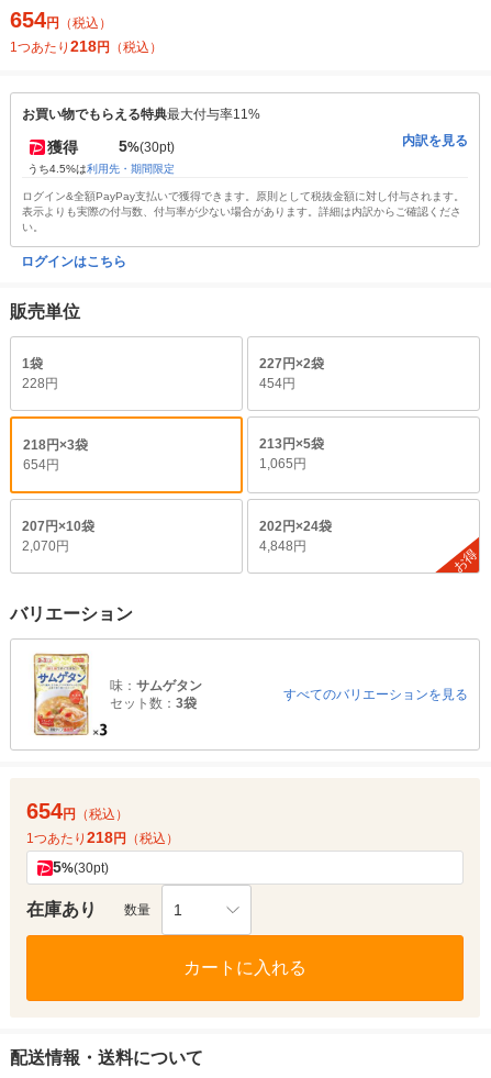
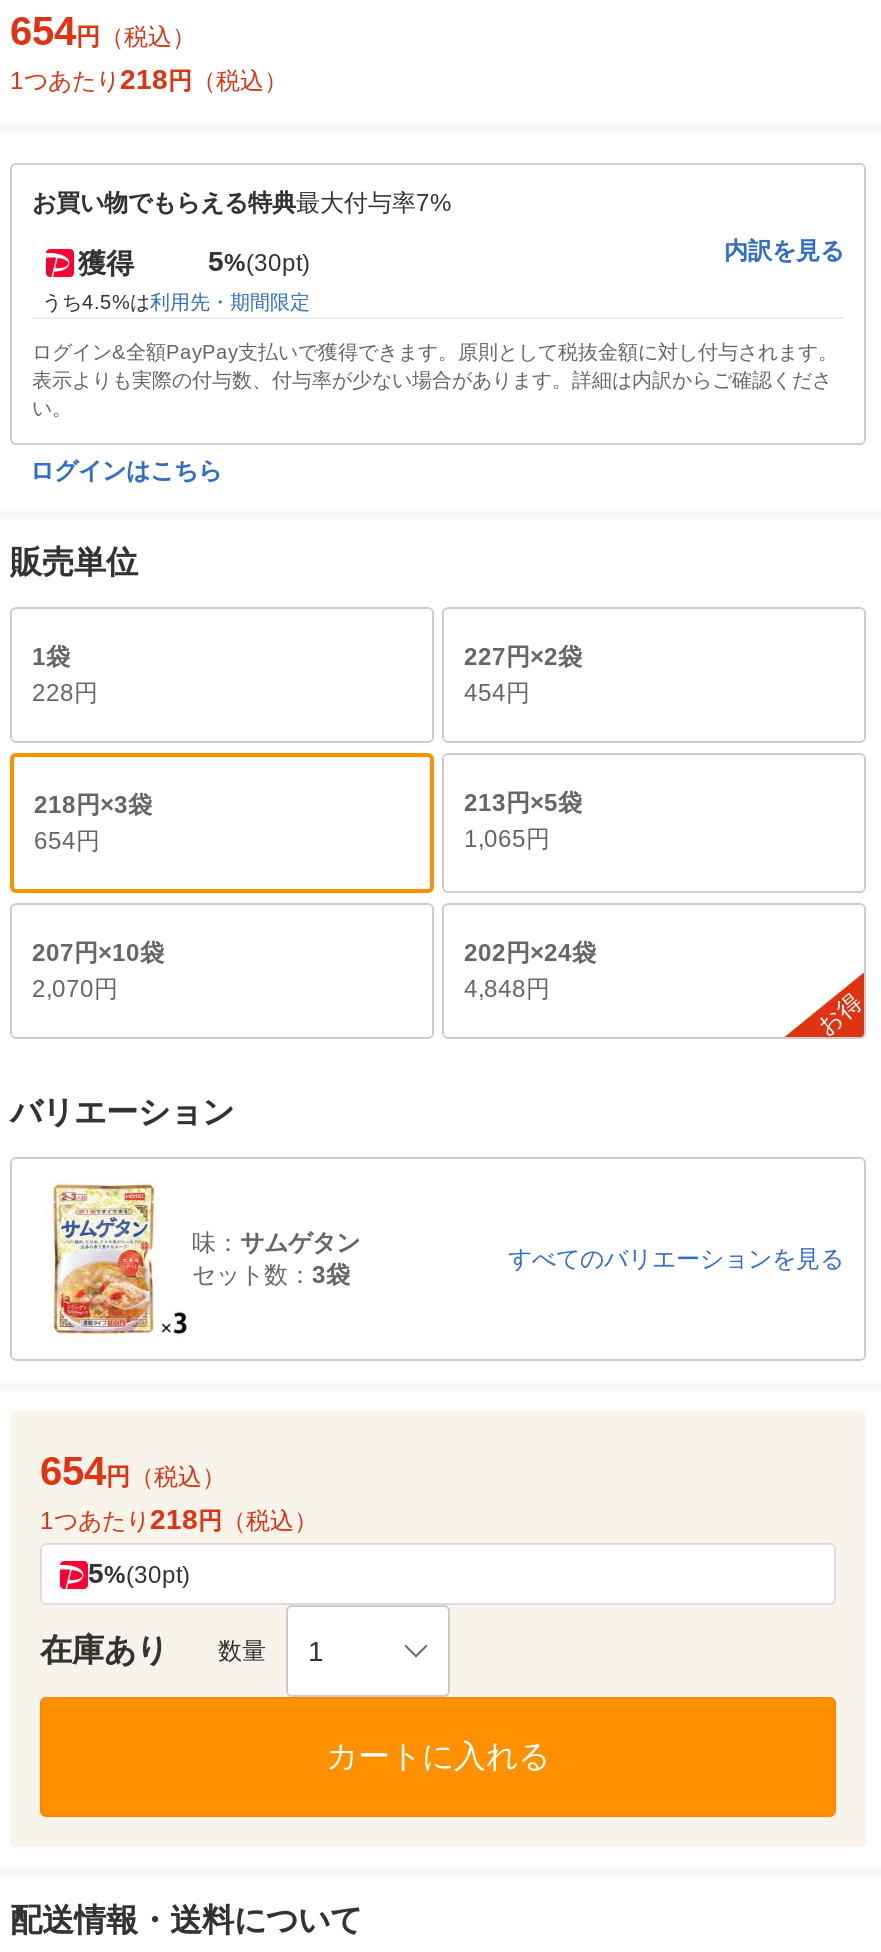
- お買い物でもらえる特典最大付与率11%
+ お買い物でもらえる特典最大付与率7%
